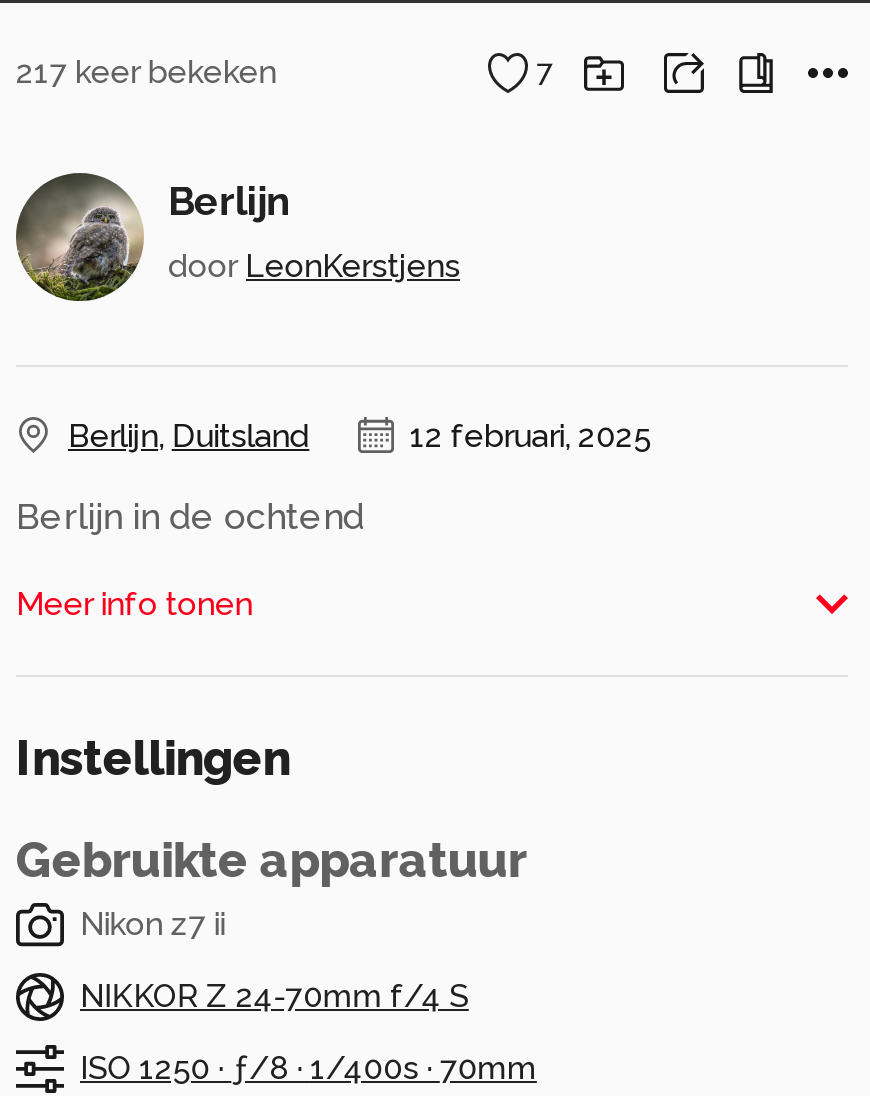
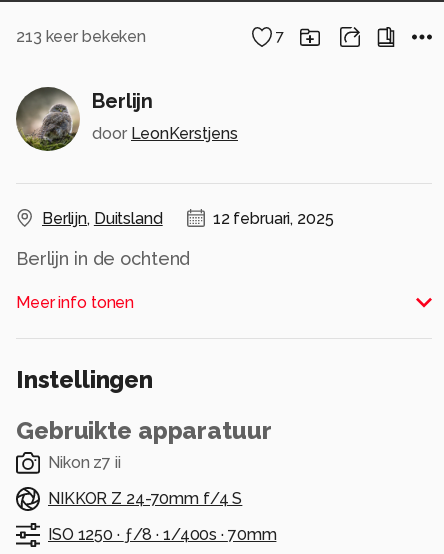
- 217 keer bekeken
+ 213 keer bekeken
